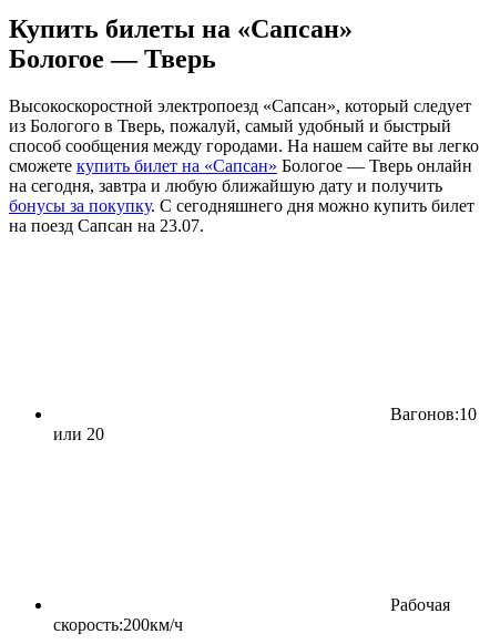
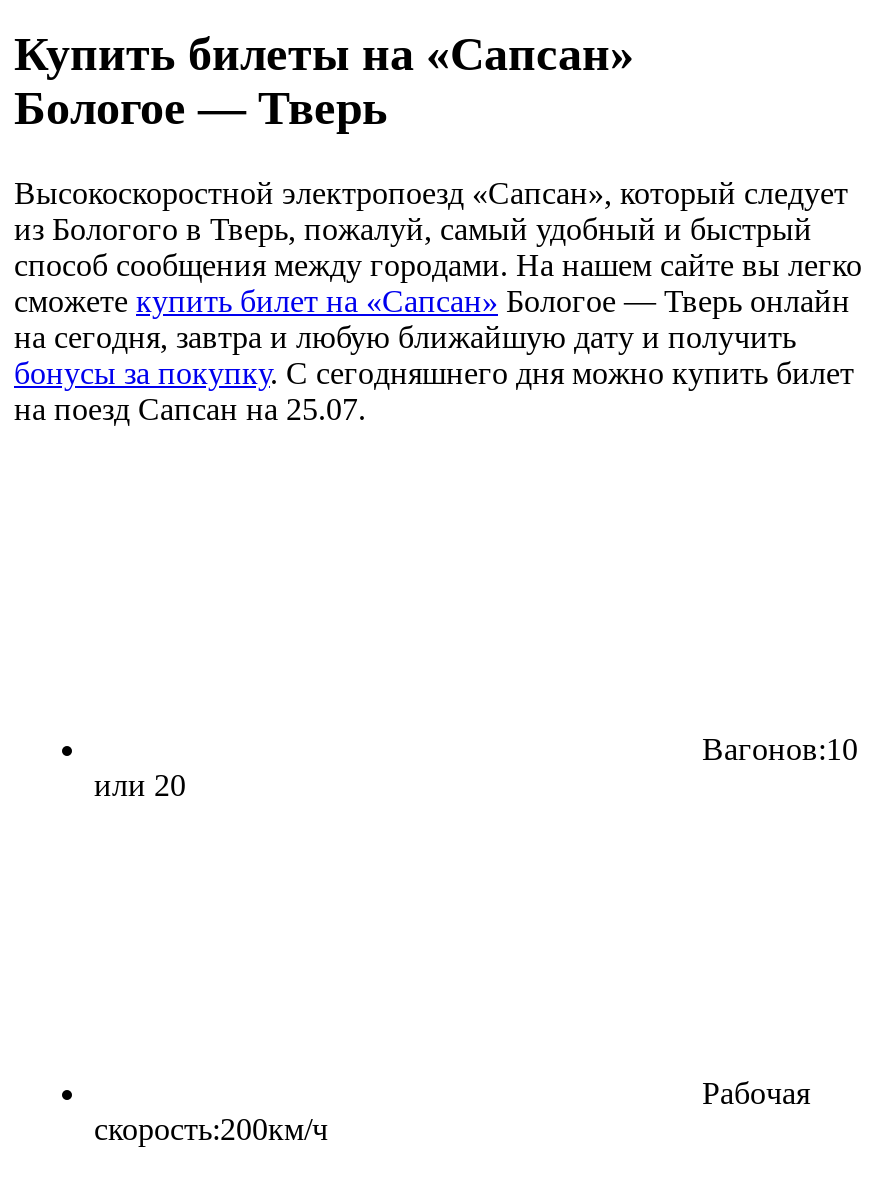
- на поезд Сапсан на 23.07.
+ на поезд Сапсан на 25.07.
